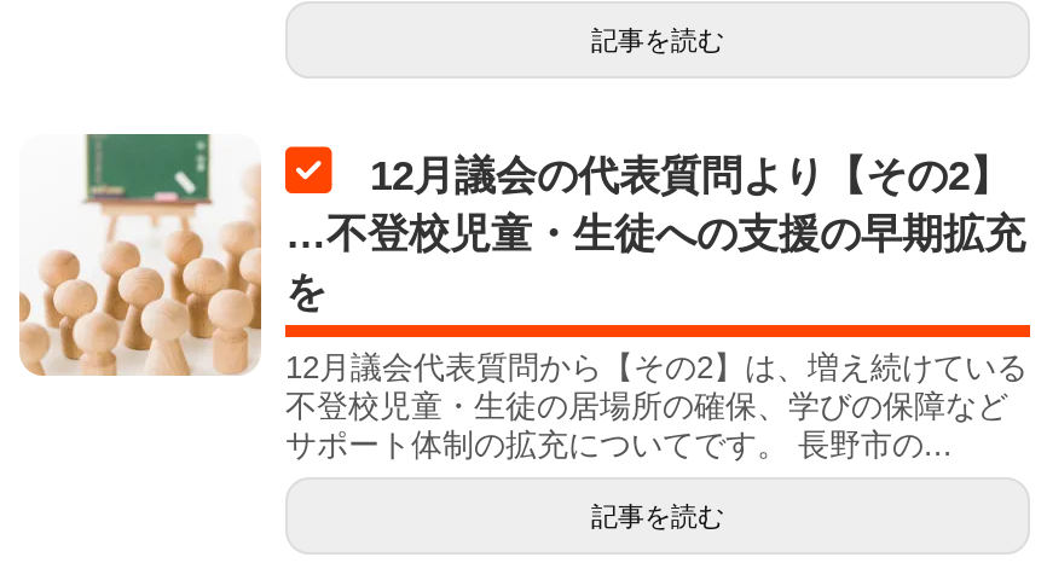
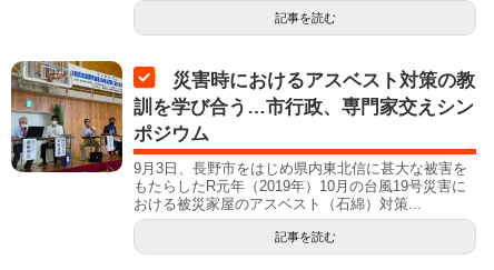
- [image]
- 12月議会の代表質問より【その2】
- …不登校児童・生徒への支援の早期拡充
- を
+ [image]
+ 災害時におけるアスベスト対策の教
+ 訓を学び合う…市行政、専門家交えシン
+ ポジウム

- 12月議会代表質問から【その2】は、増え続けている
- 不登校児童・生徒の居場所の確保、学びの保障など
- サポート体制の拡充についてです。 長野市の...
+ 9月3日、長野市をはじめ県内東北信に甚大な被害を
+ もたらしたR元年（2019年）10月の台風19号災害に
+ おける被災家屋のアスベスト（石綿）対策...
